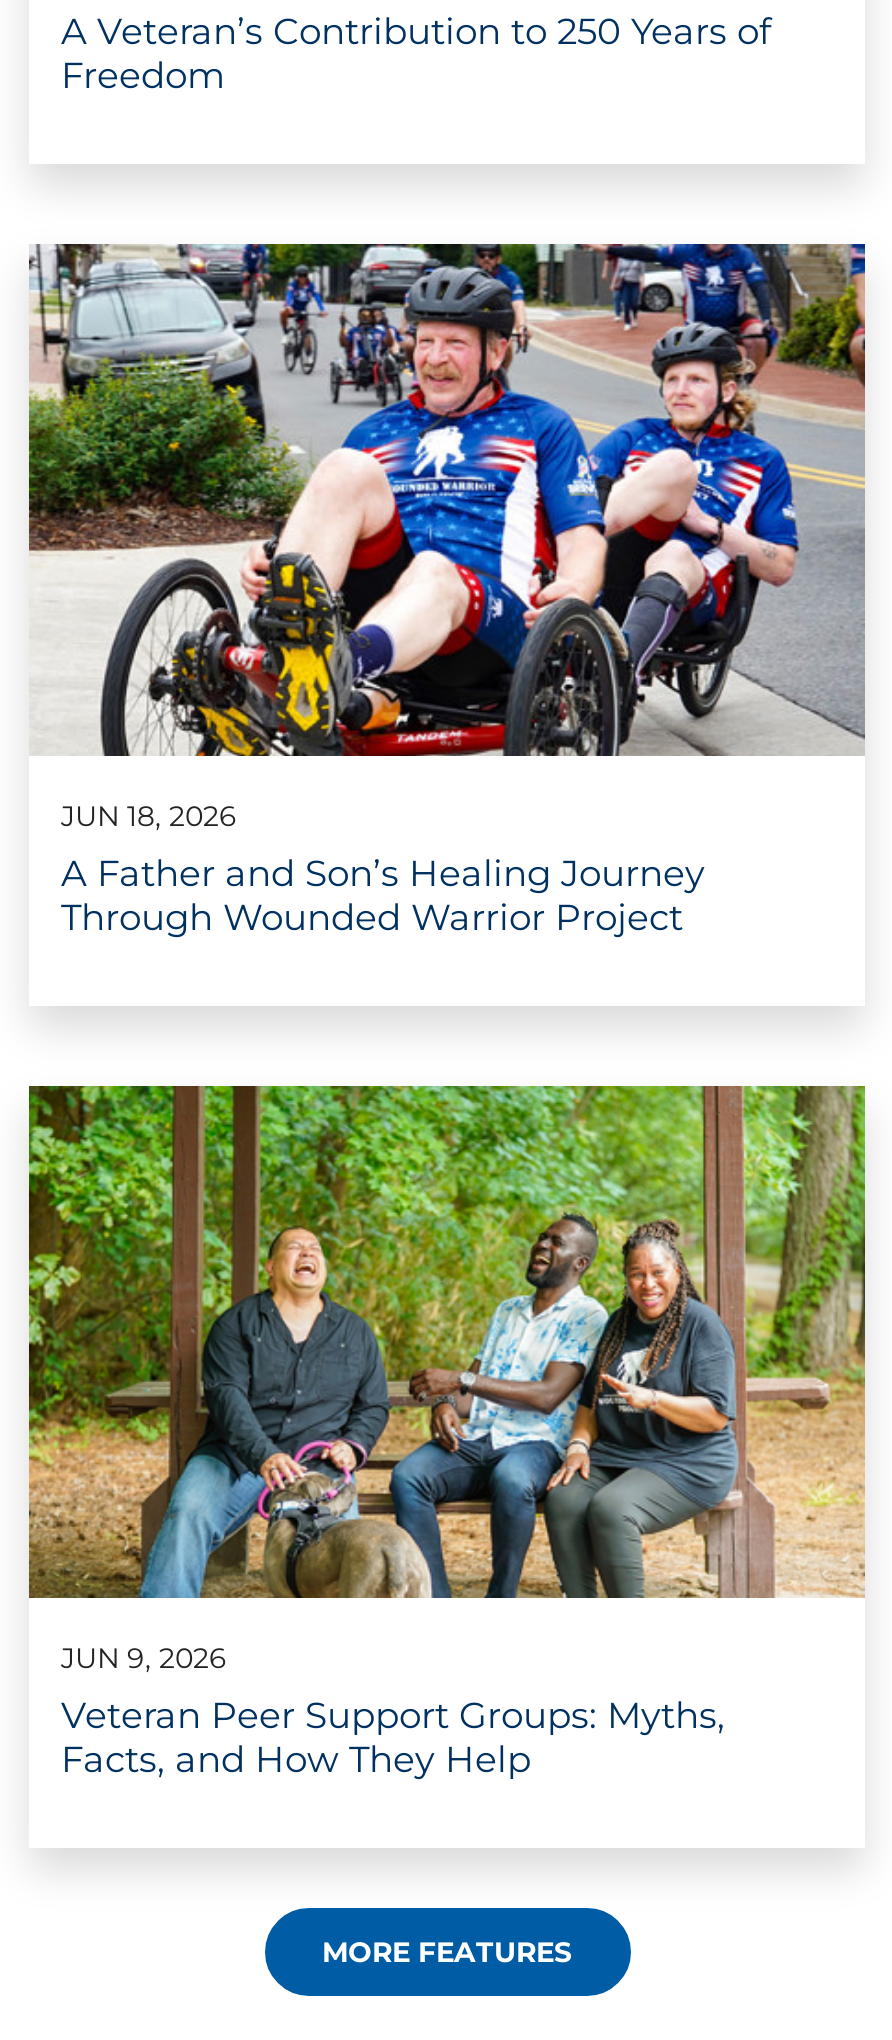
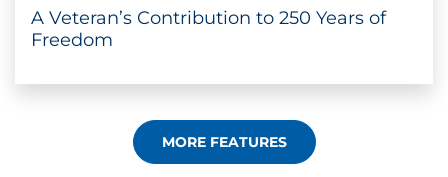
- [image]
- JUN 18, 2026
- A Father and Son’s Healing Journey
- Through Wounded Warrior Project

- [image]
- JUN 9, 2026
- Veteran Peer Support Groups: Myths,
- Facts, and How They Help
